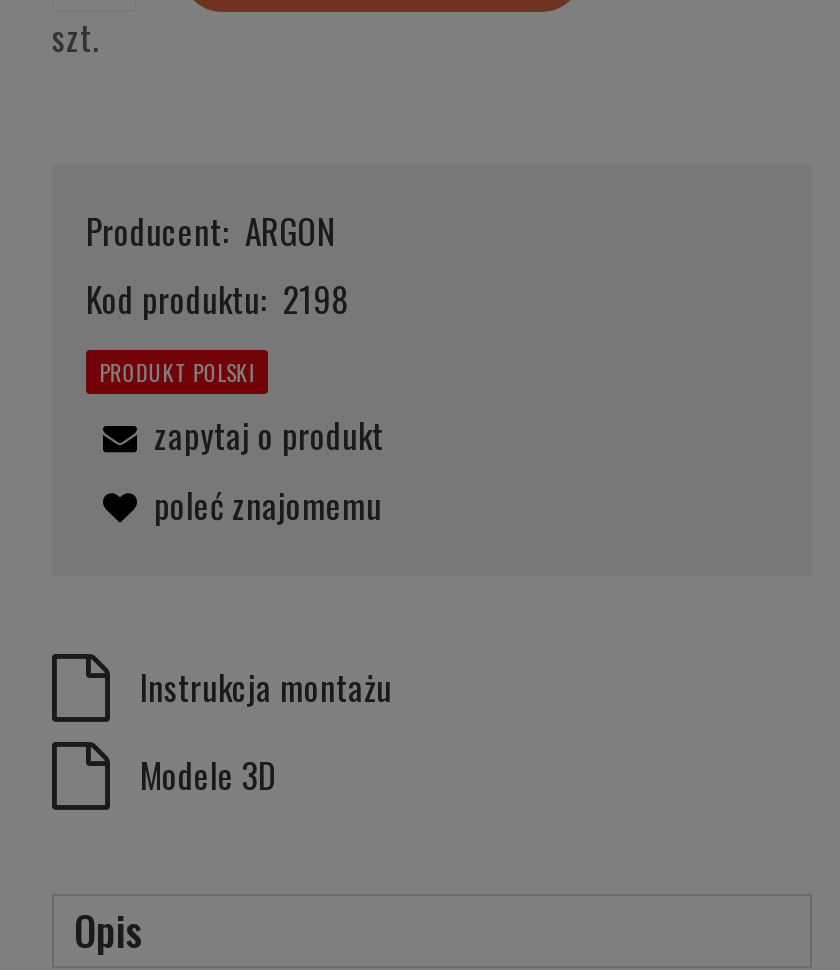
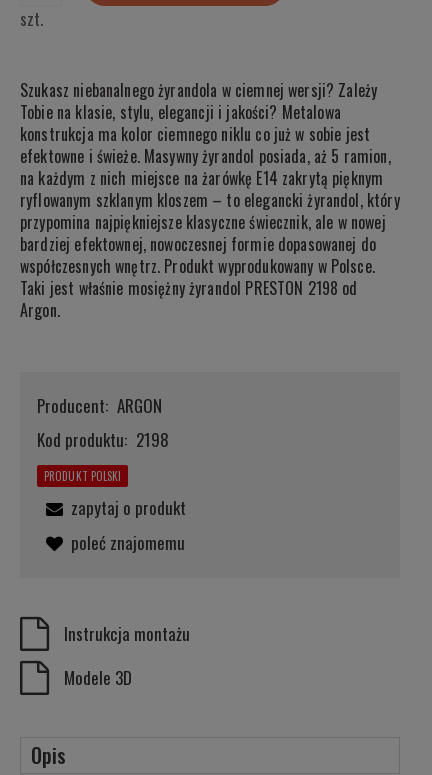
+ Szukasz niebanalnego żyrandola w ciemnej wersji? Zależy
+ Tobie na klasie, stylu, elegancji i jakości? Metalowa
+ konstrukcja ma kolor ciemnego niklu co już w sobie jest
+ efektowne i świeże. Masywny żyrandol posiada, aż 5 ramion,
+ na każdym z nich miejsce na żarówkę E14 zakrytą pięknym
+ ryflowanym szklanym kloszem – to elegancki żyrandol, który
+ przypomina najpiękniejsze klasyczne świecznik, ale w nowej
+ bardziej efektownej, nowoczesnej formie dopasowanej do
+ współczesnych wnętrz. Produkt wyprodukowany w Polsce.
+ Taki jest właśnie mosiężny żyrandol PRESTON 2198 od
+ Argon.
